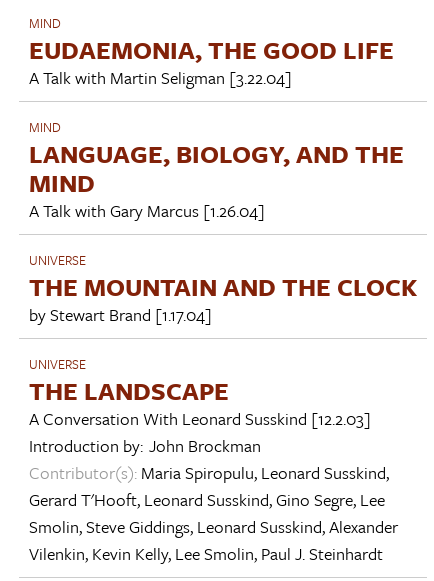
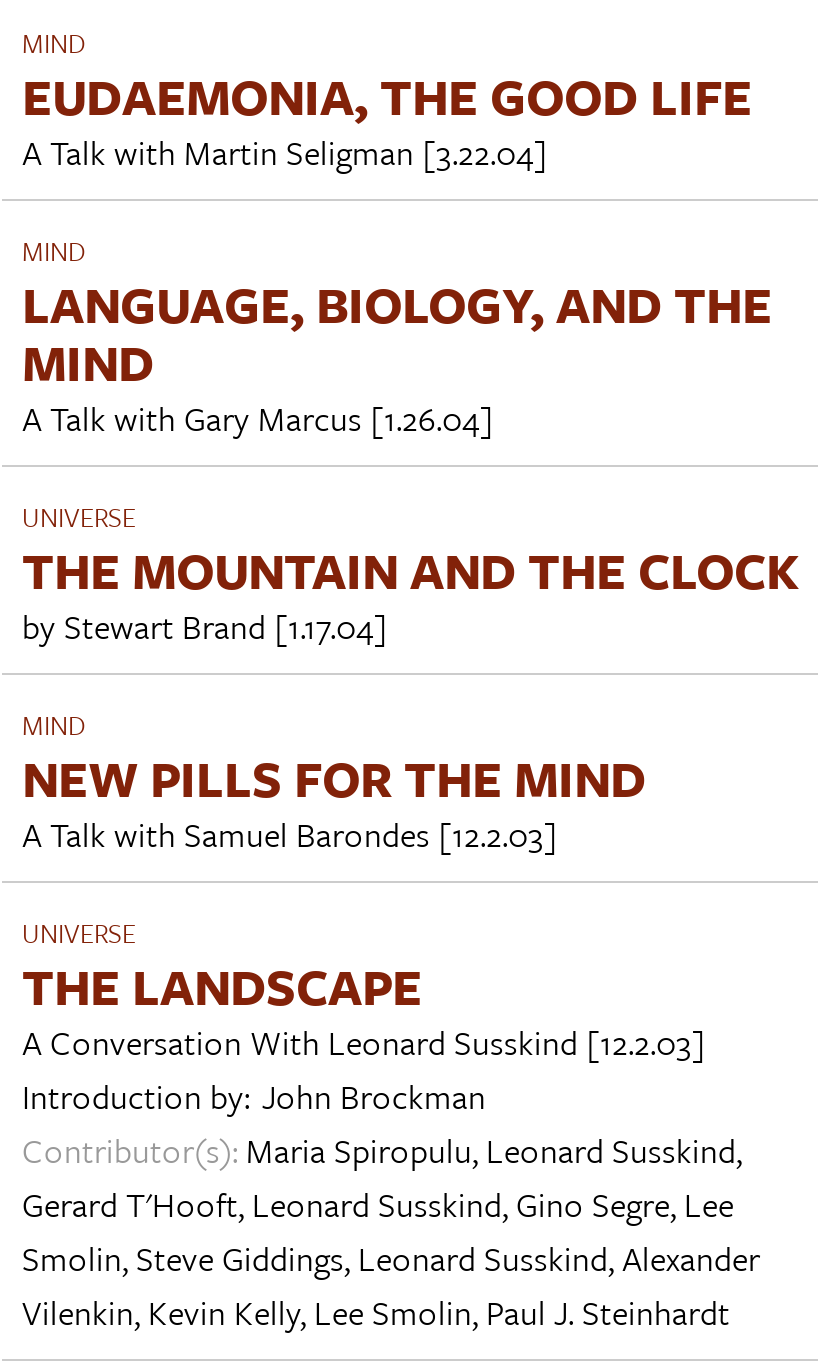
+ MIND
+ NEW PILLS FOR THE MIND
+ A Talk with Samuel Barondes [12.2.03]
